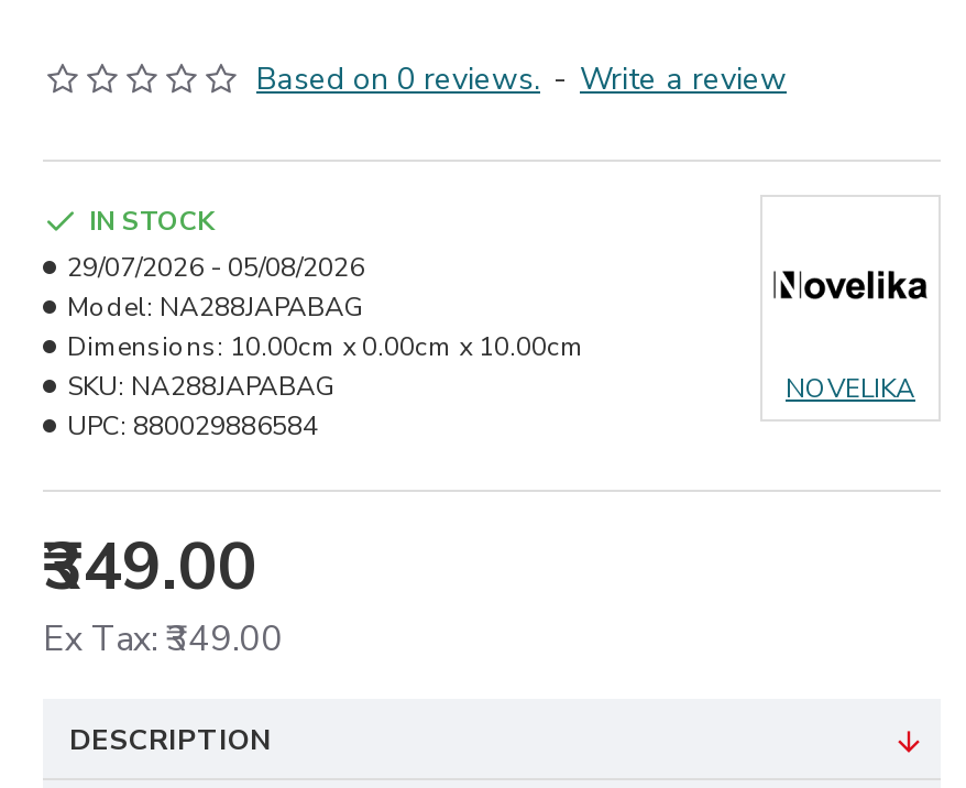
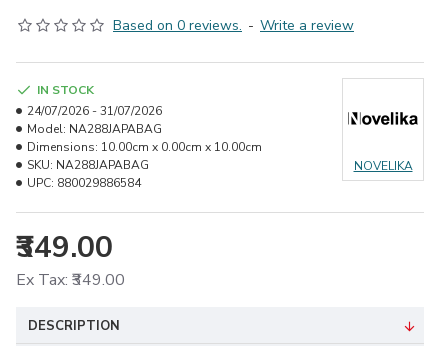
- 29/07/2026 - 05/08/2026
+ 24/07/2026 - 31/07/2026
